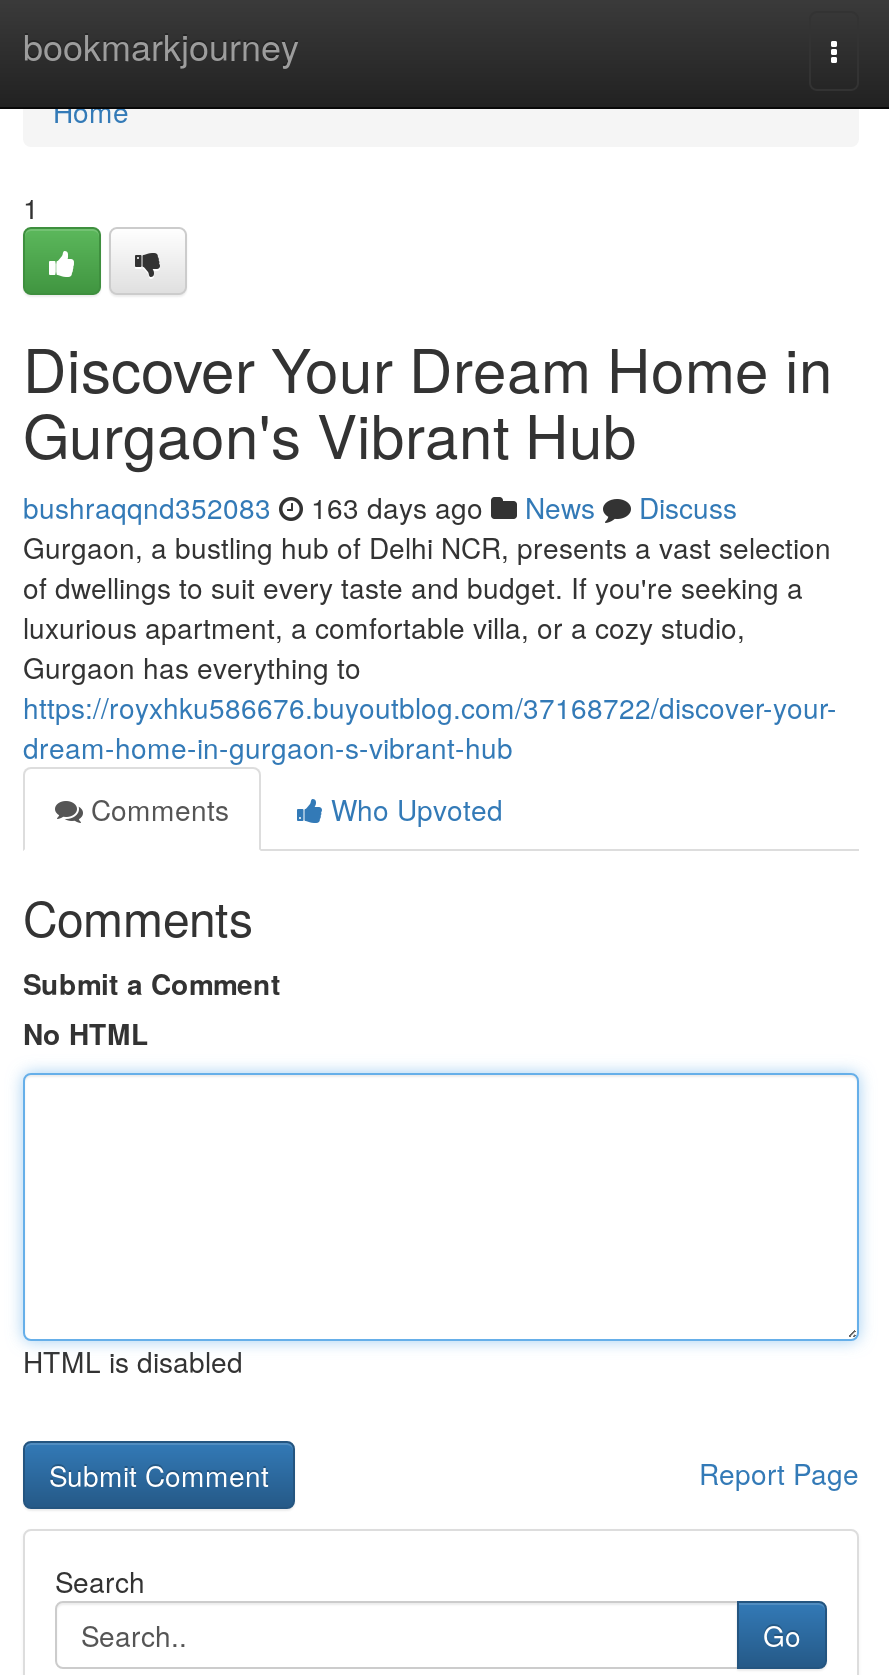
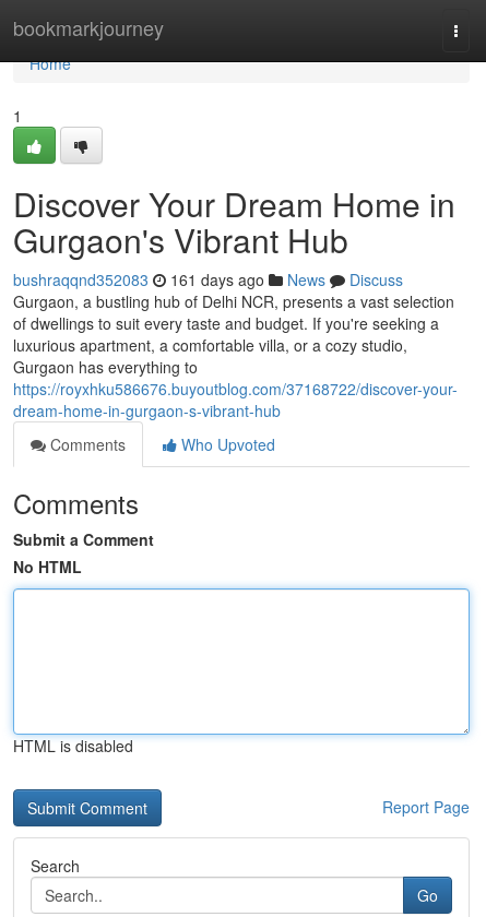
- bushraqqnd352083 163 days ago News Discuss
+ bushraqqnd352083 161 days ago News Discuss
